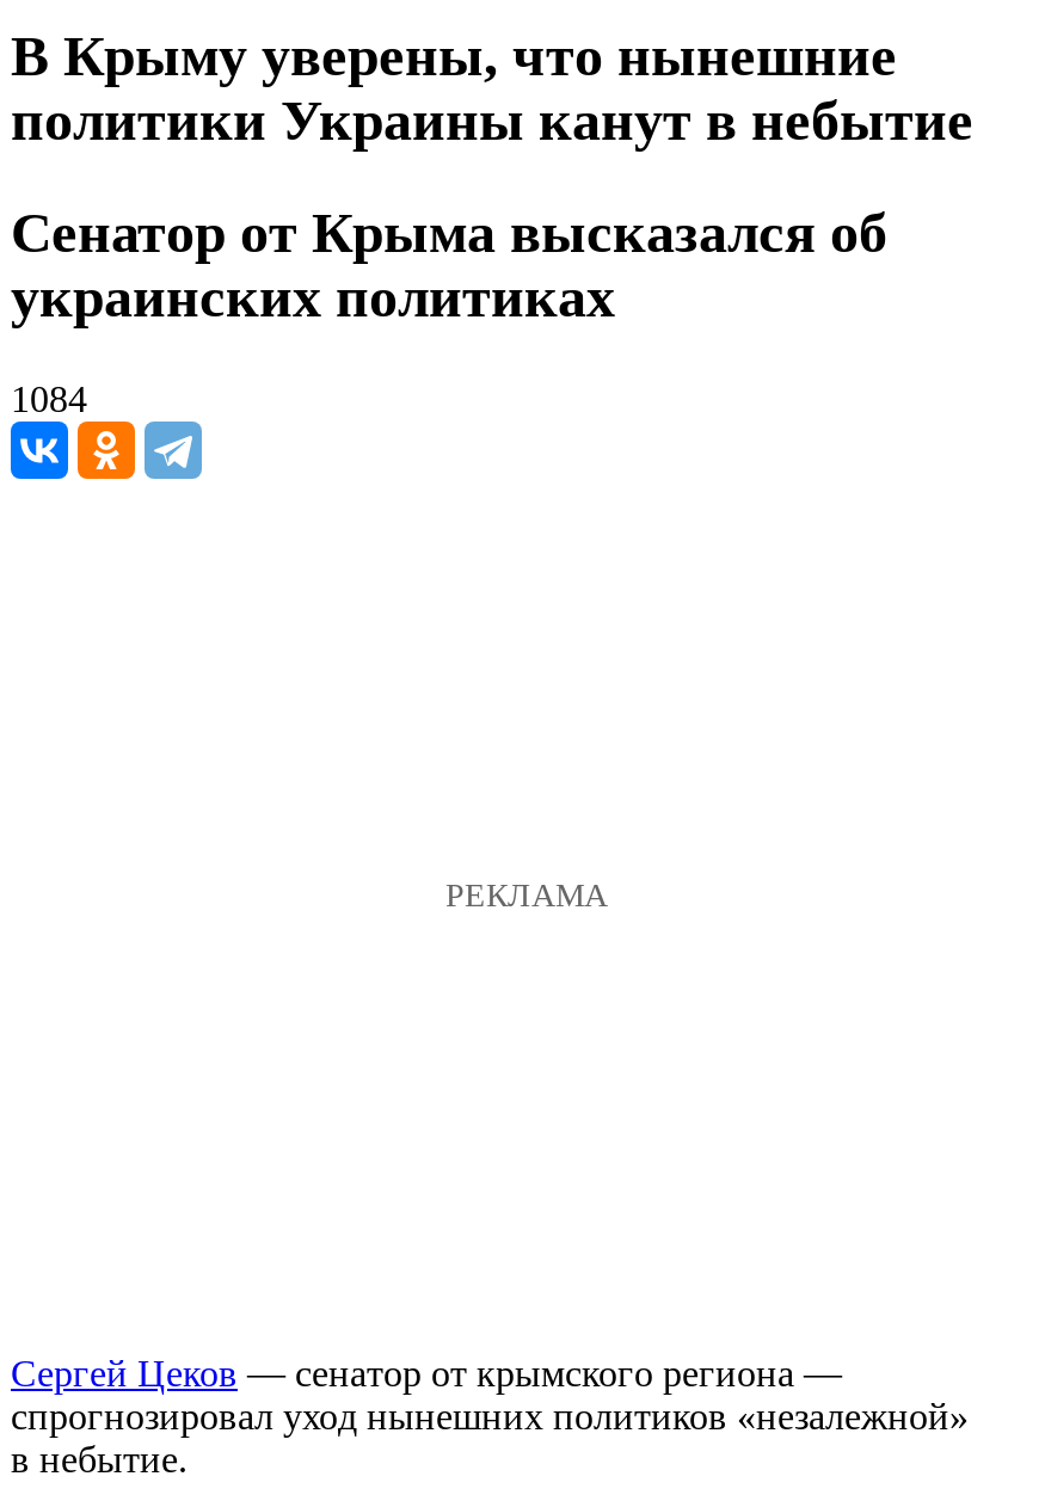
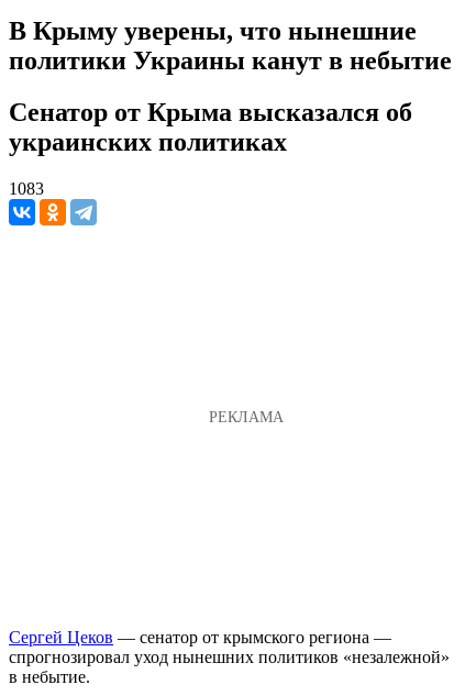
- 1084
+ 1083
